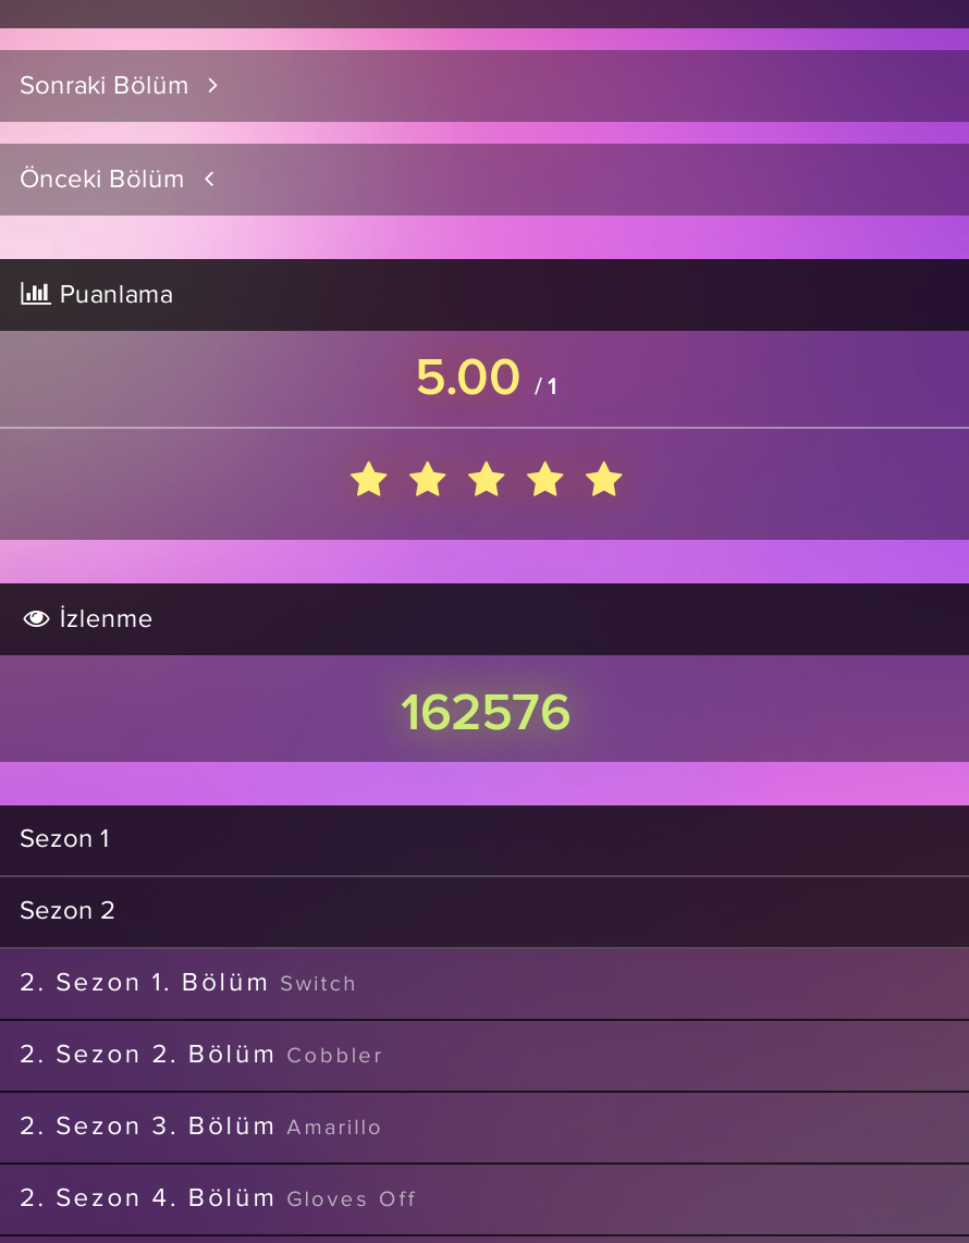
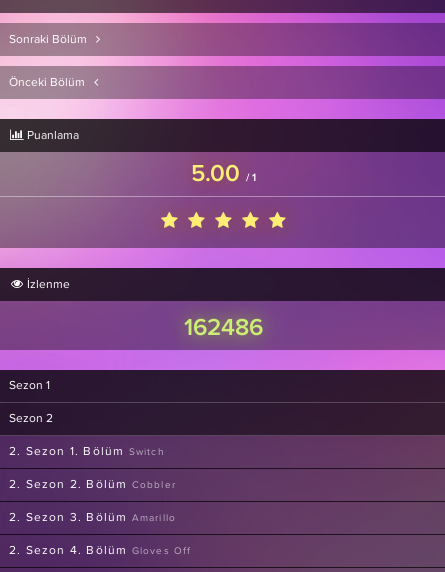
- 162576
+ 162486
